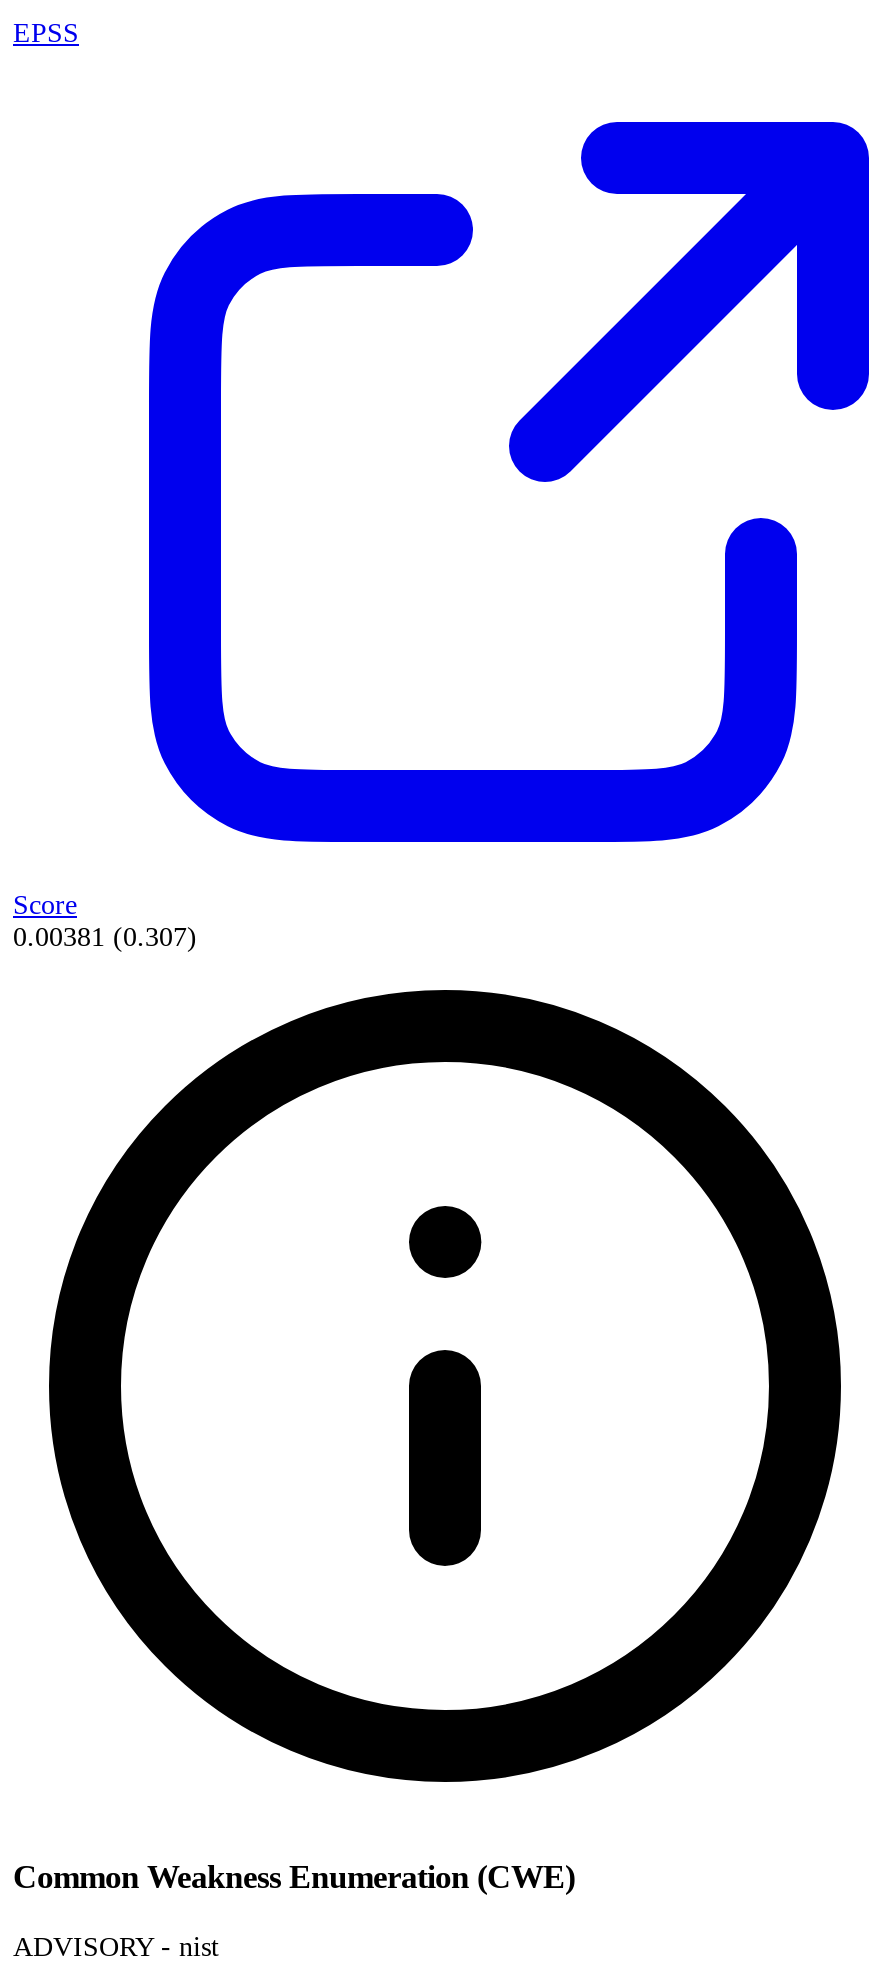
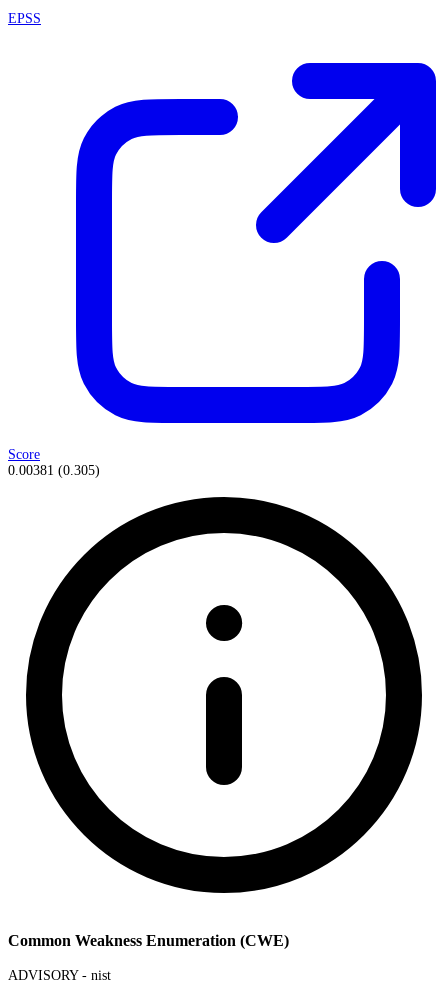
- 0.00381 (0.307)
+ 0.00381 (0.305)
